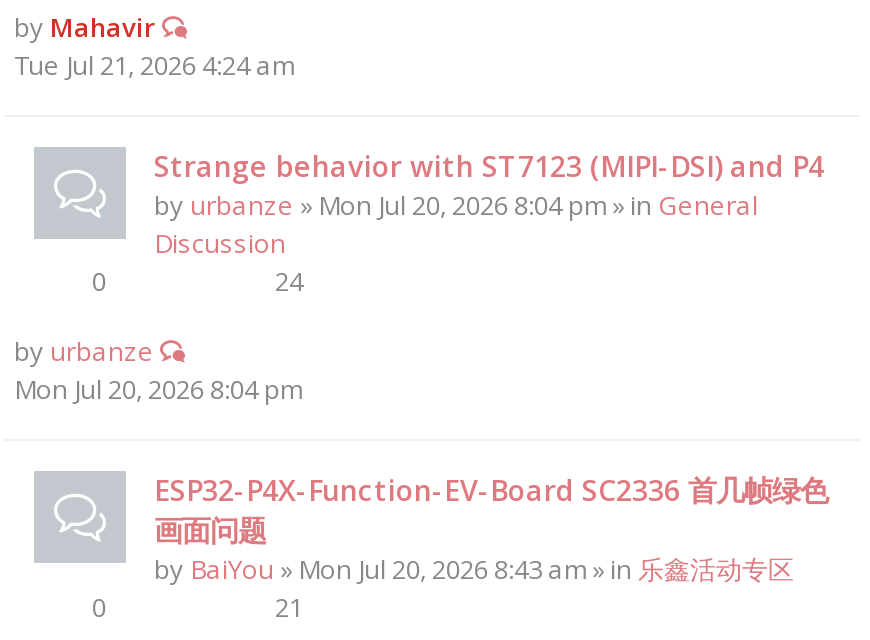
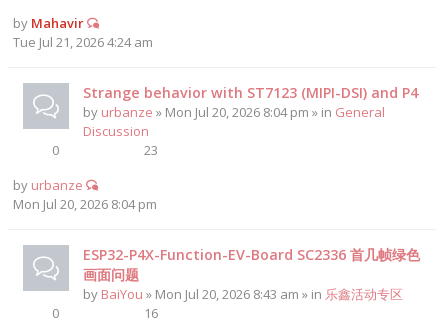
- 24
+ 23

- 21
+ 16
